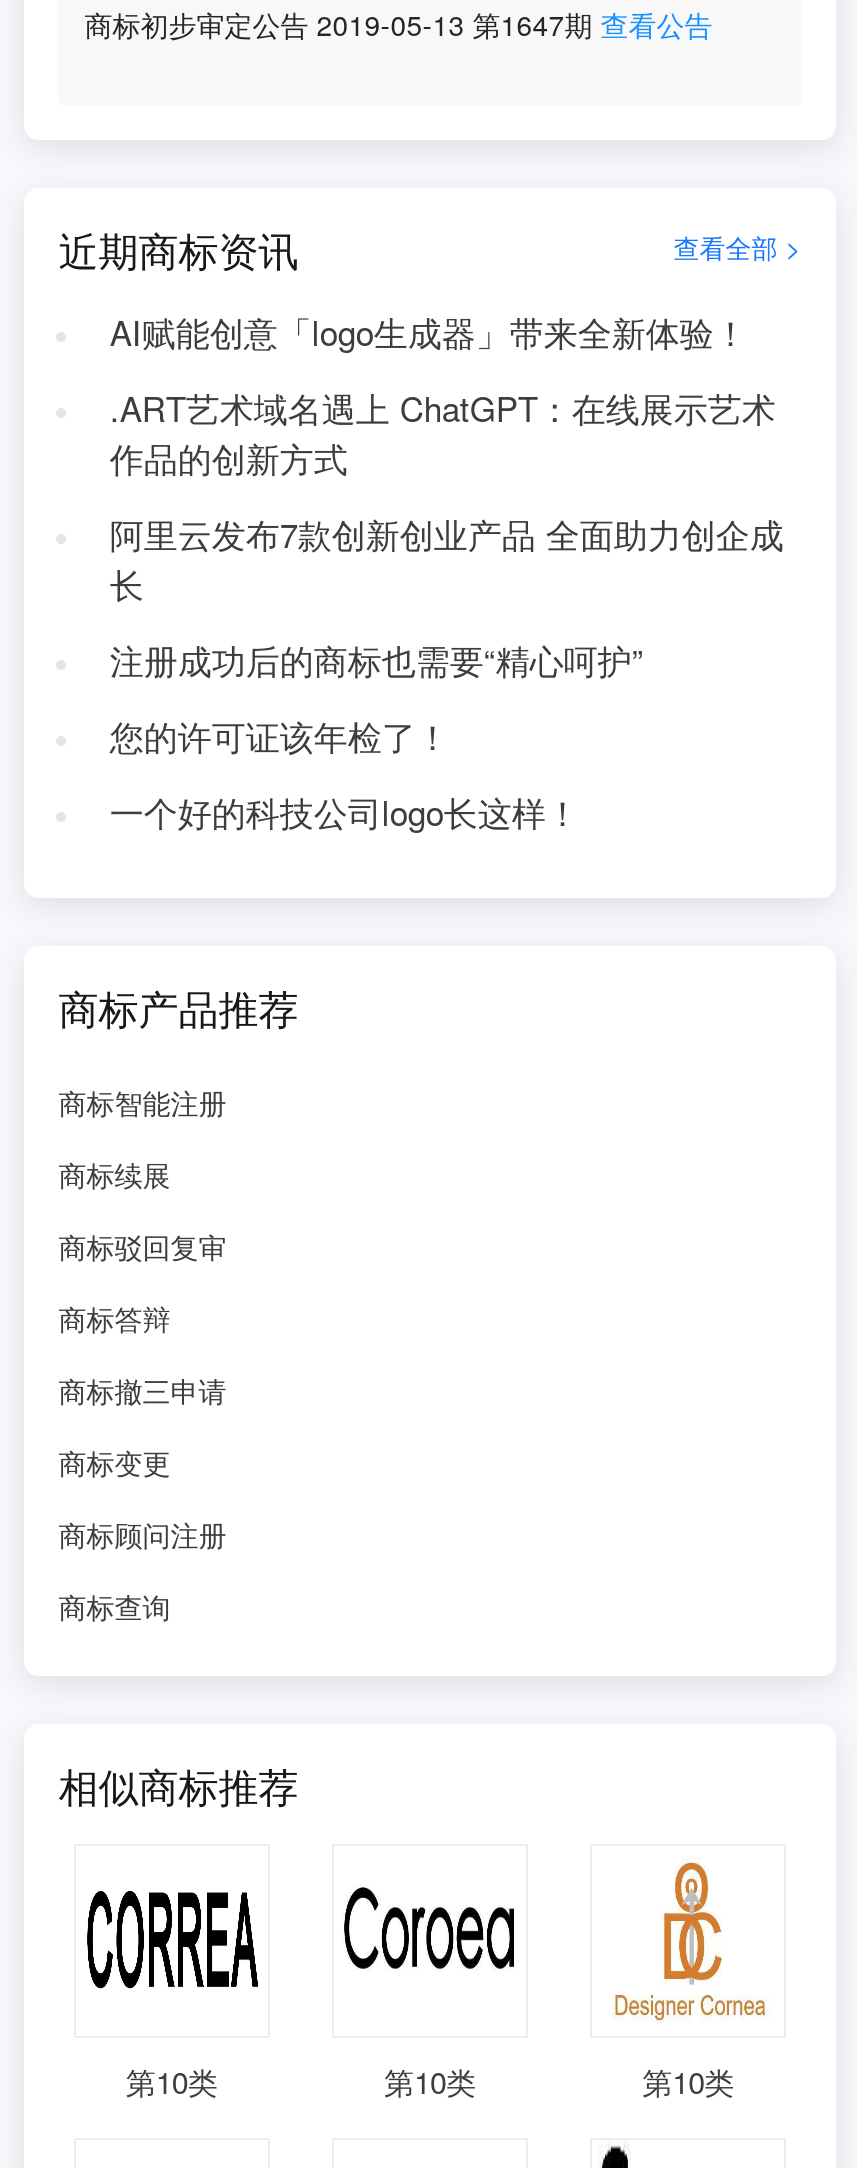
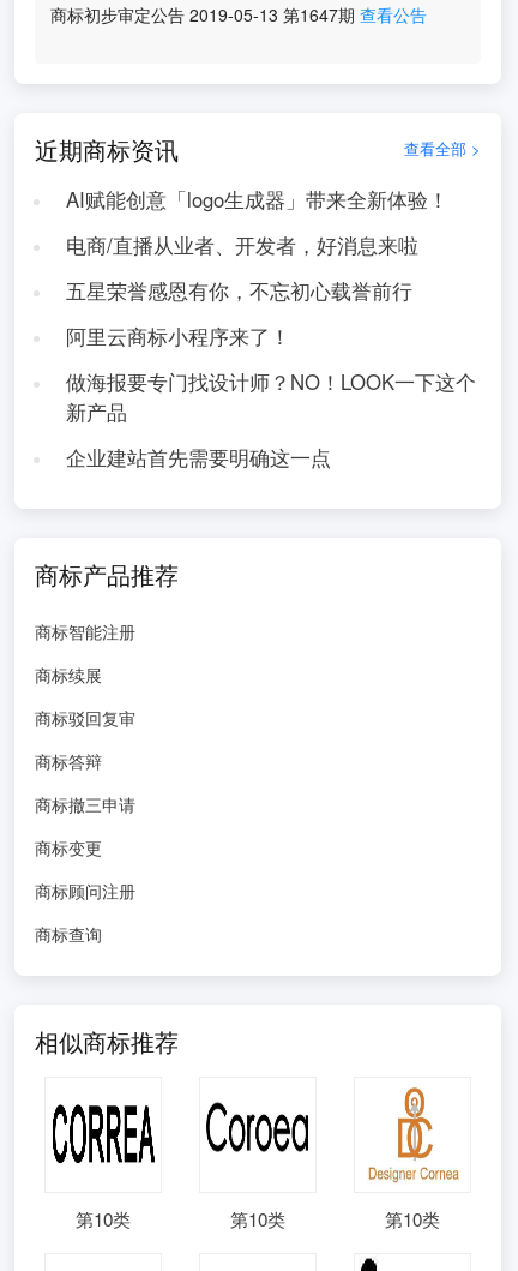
- .ART艺术域名遇上 ChatGPT：在线展示艺术
- 作品的创新方式
+ 电商/直播从业者、开发者，好消息来啦

- 阿里云发布7款创新创业产品 全面助力创企成
- 长
+ 五星荣誉感恩有你，不忘初心载誉前行

- 注册成功后的商标也需要“精心呵护”
+ 阿里云商标小程序来了！

- 您的许可证该年检了！
+ 做海报要专门找设计师？NO！LOOK一下这个
+ 新产品

- 一个好的科技公司logo长这样！
+ 企业建站首先需要明确这一点
